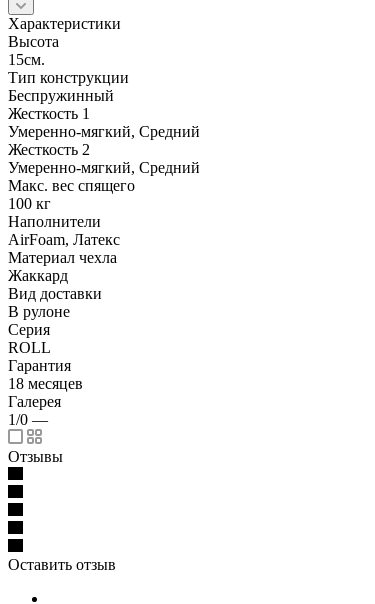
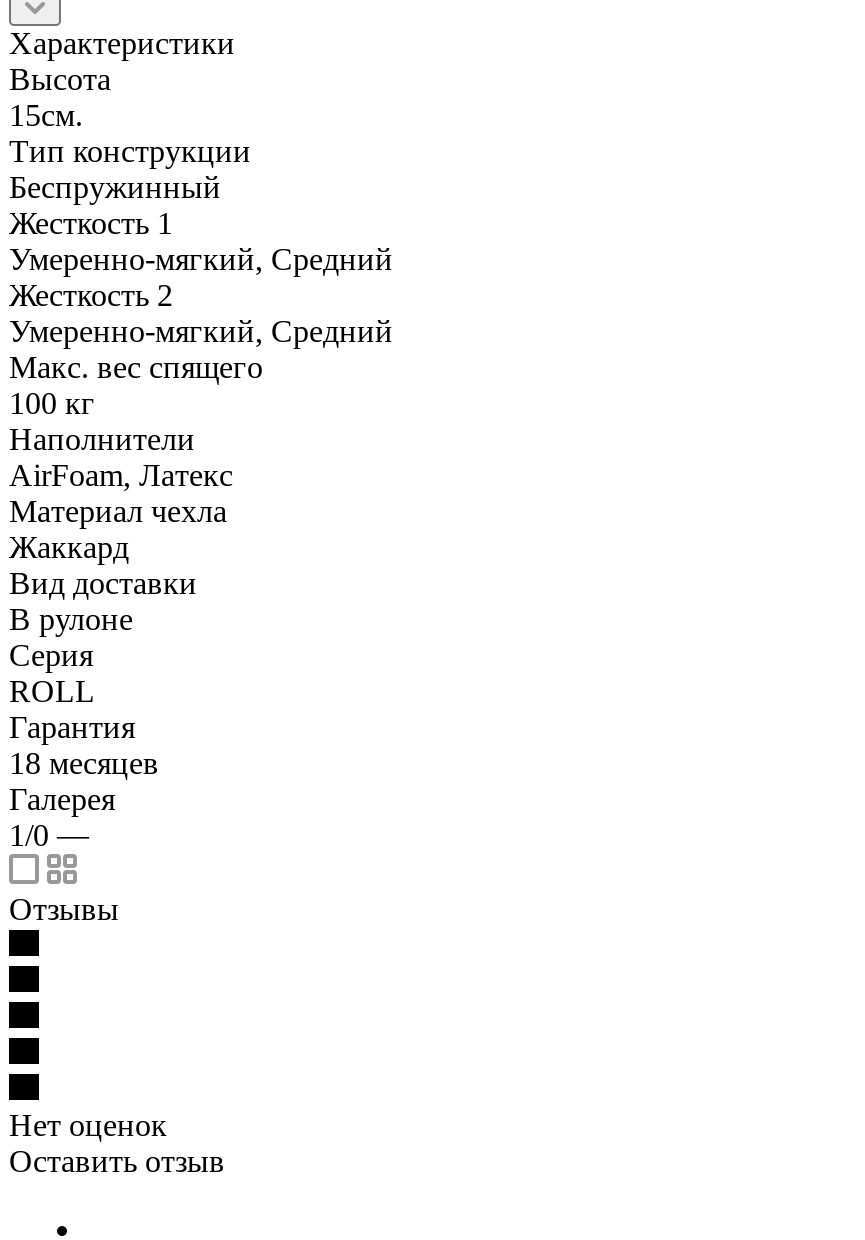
+ Нет оценок
